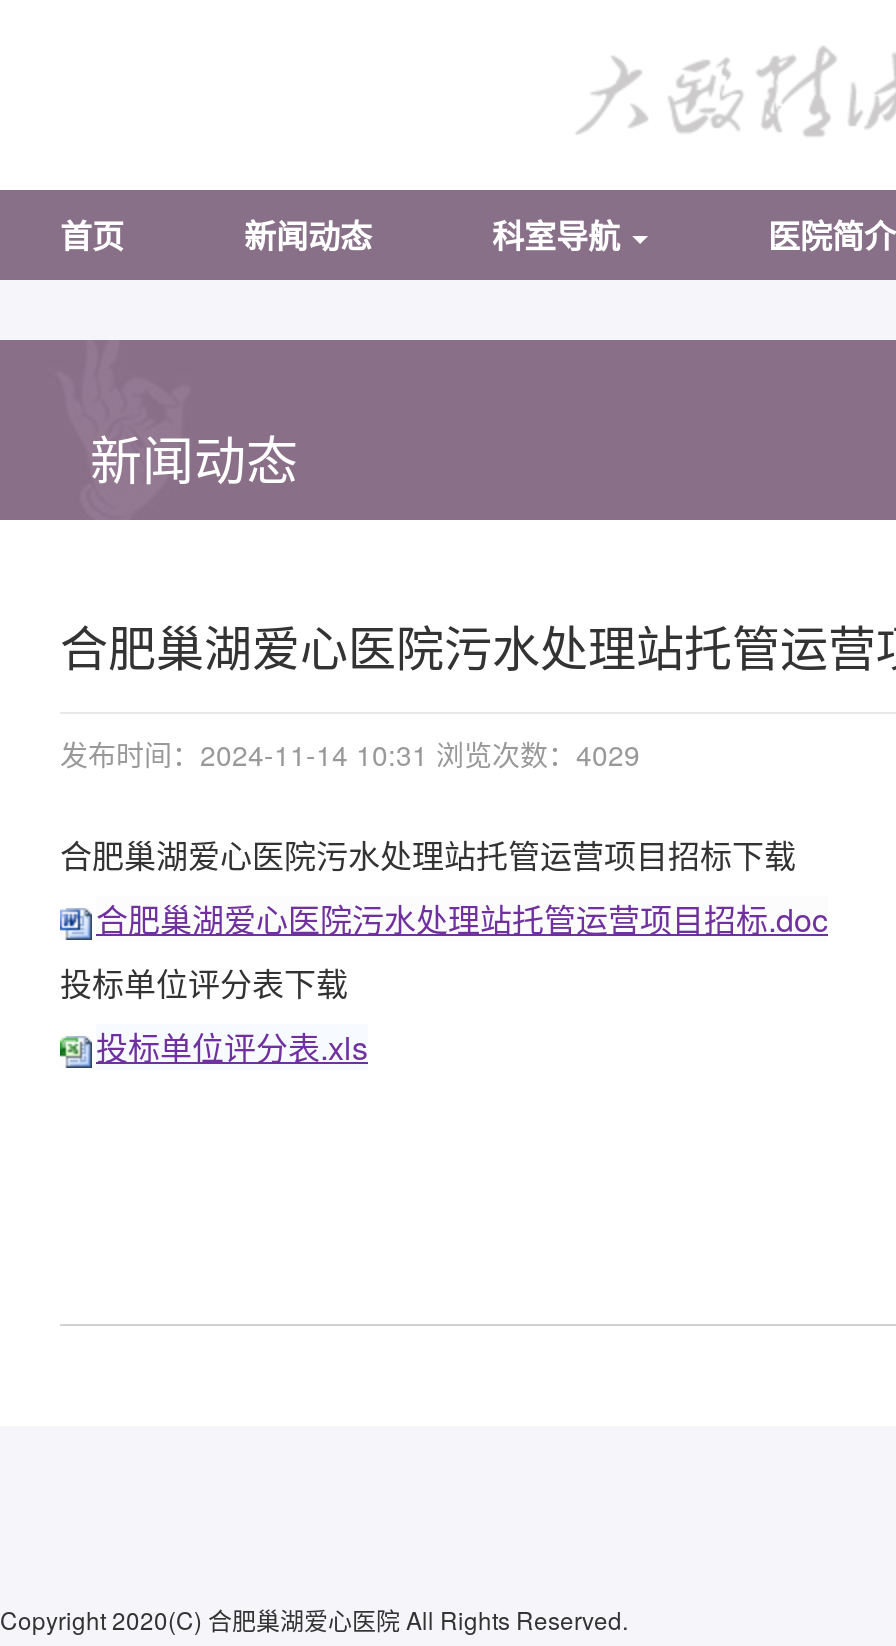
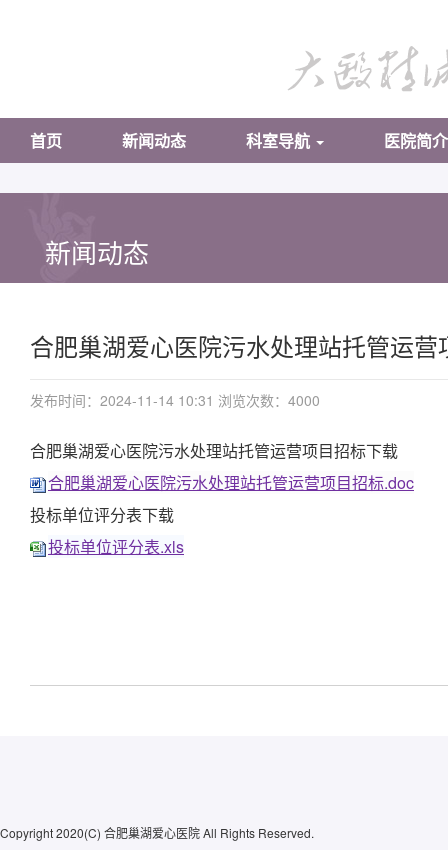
- 发布时间：2024-11-14 10:31 浏览次数：4029
+ 发布时间：2024-11-14 10:31 浏览次数：4000
